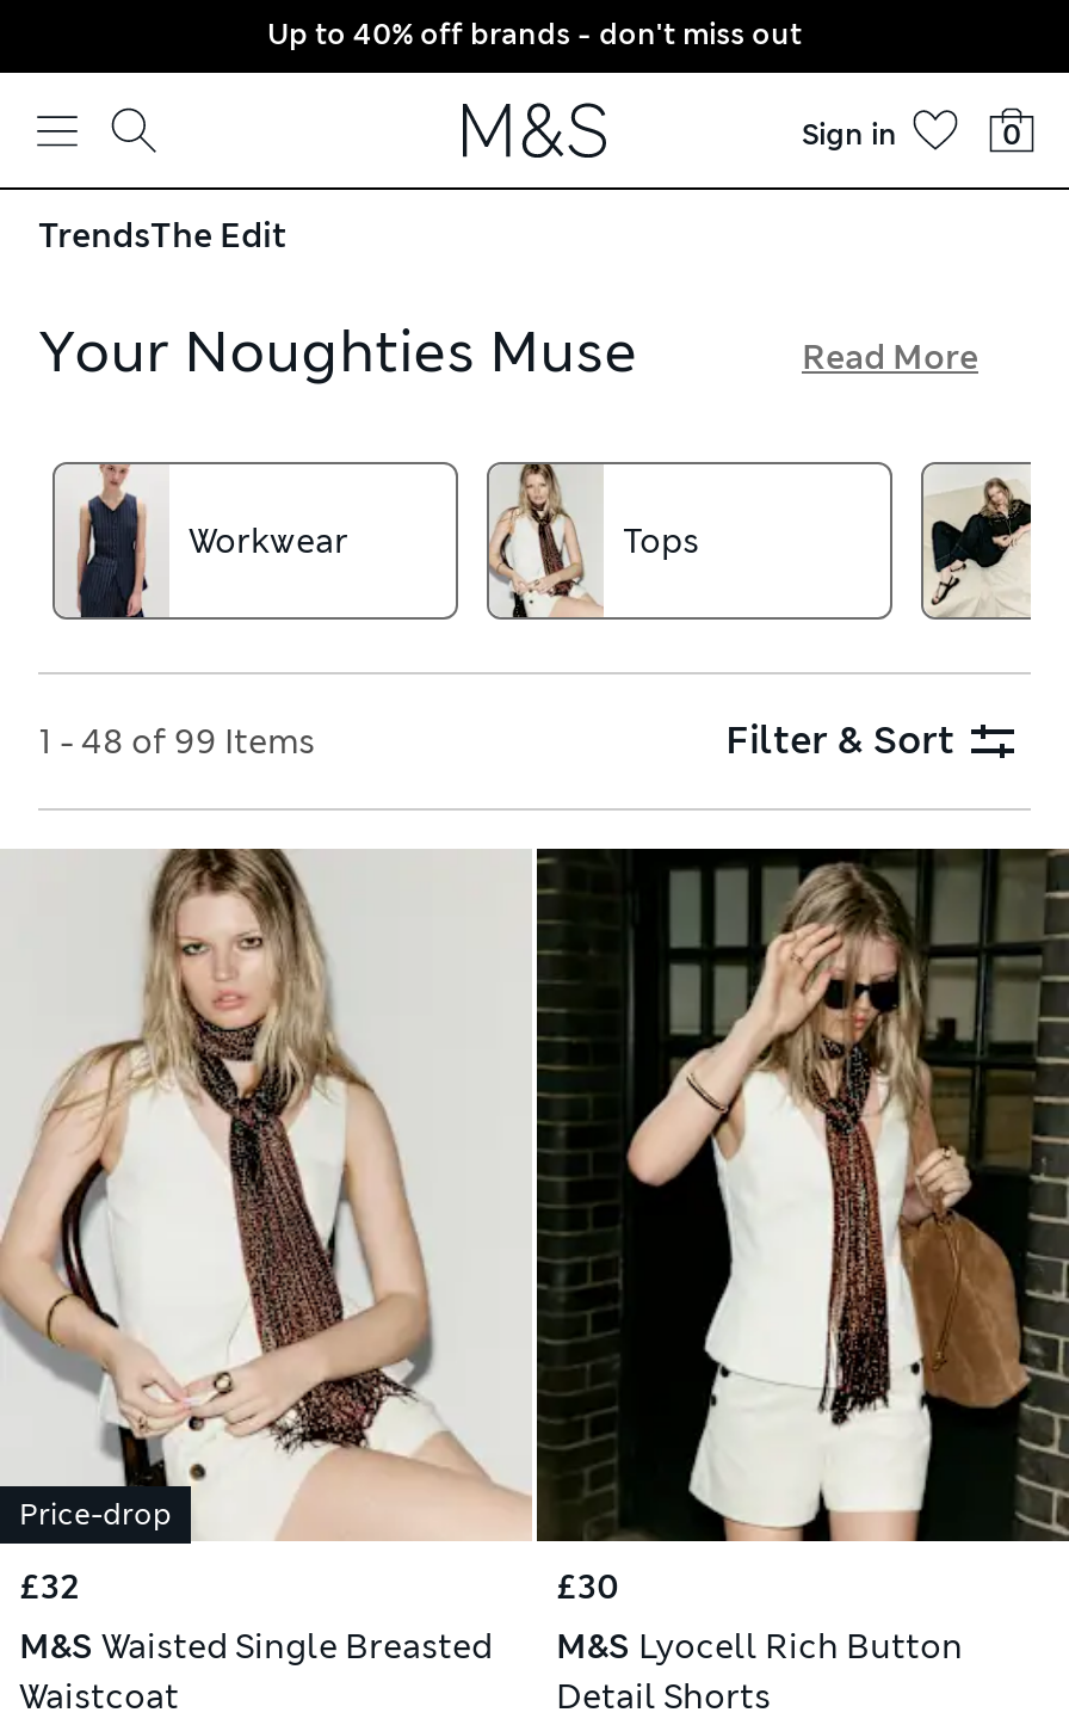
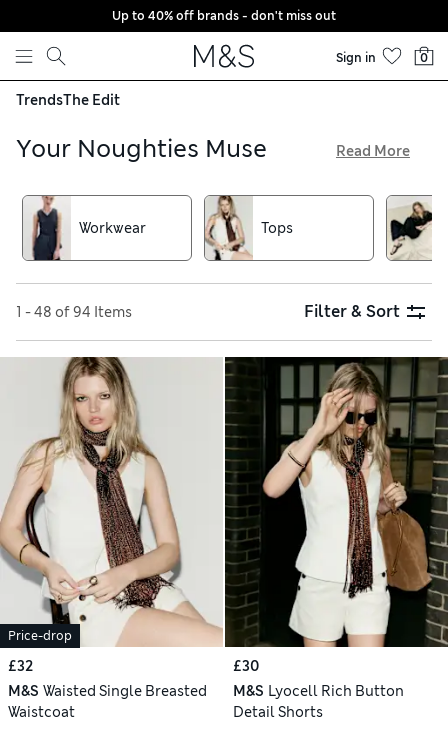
- 1 - 48 of 99 Items
+ 1 - 48 of 94 Items
